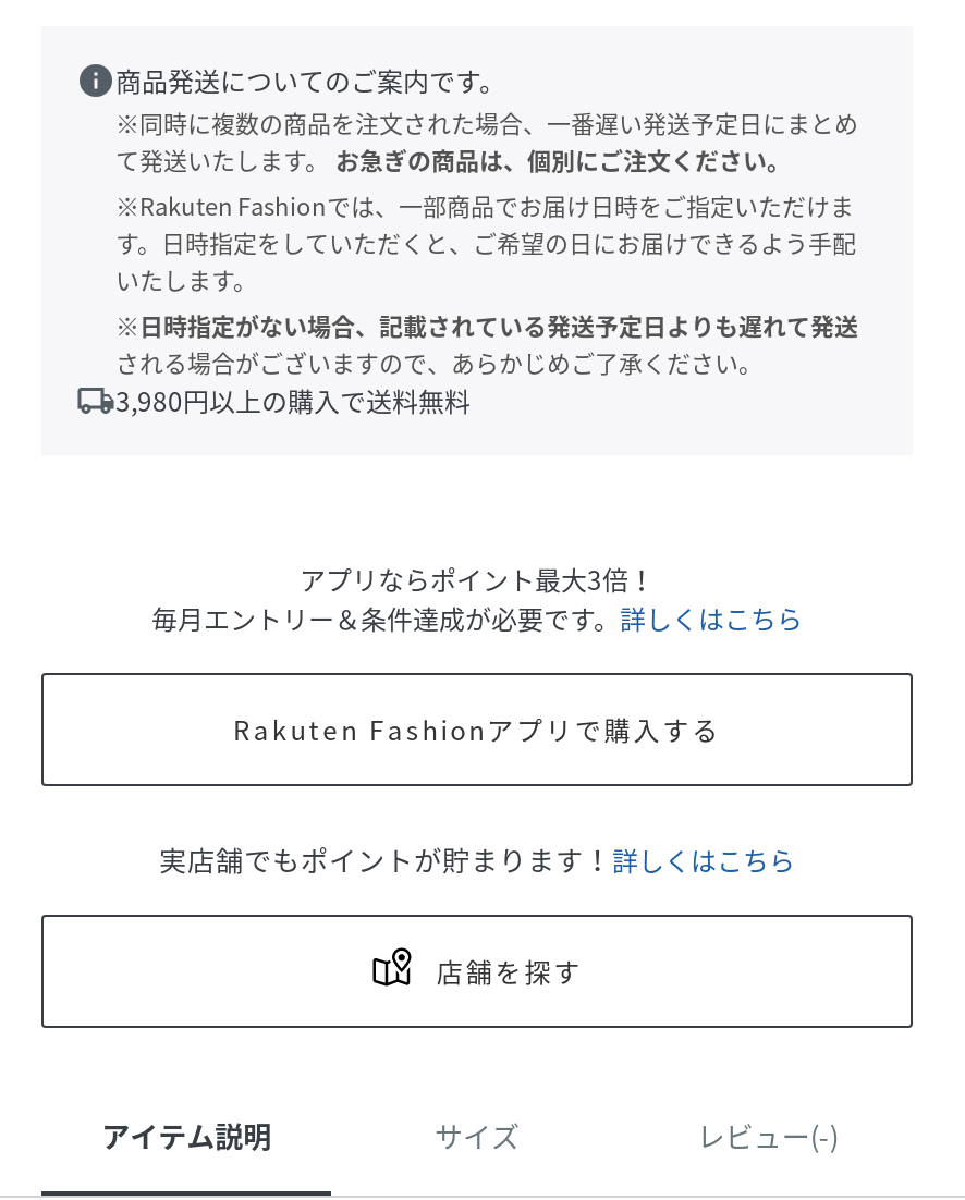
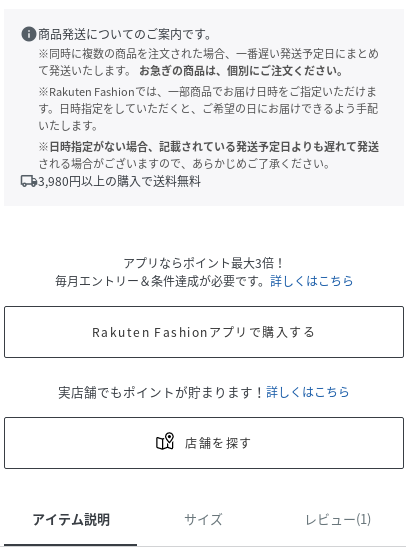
- レビュー(-)
+ レビュー(1)
